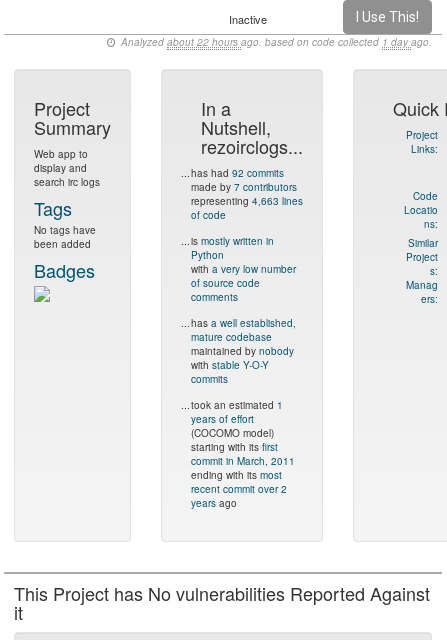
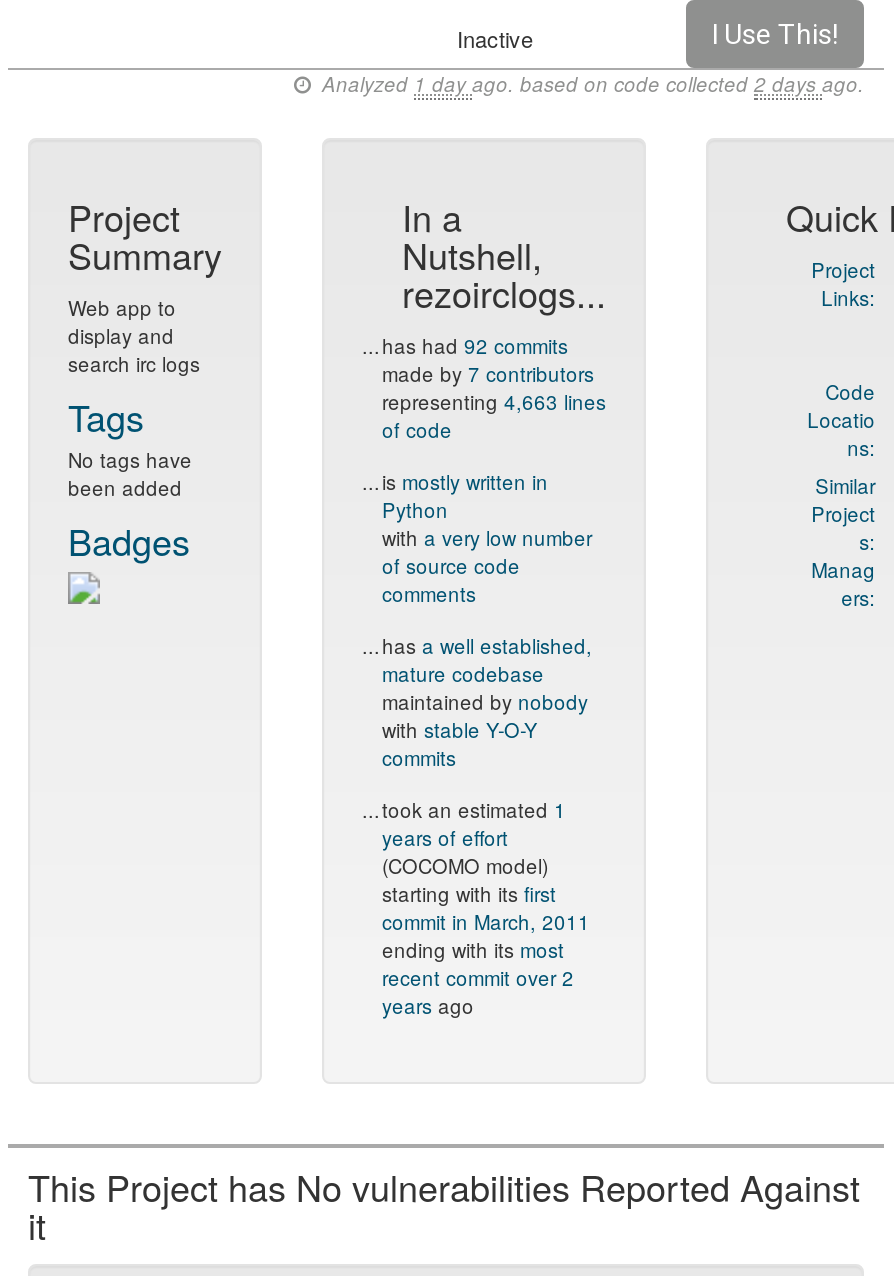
- Analyzedabout 22 hoursago. based on code collected1 dayago.
+ Analyzed1 dayago. based on code collected2 daysago.
